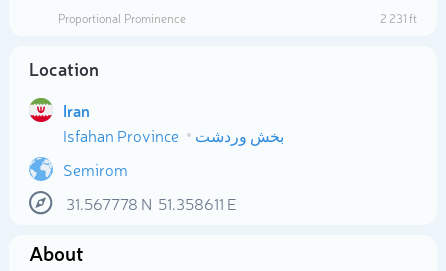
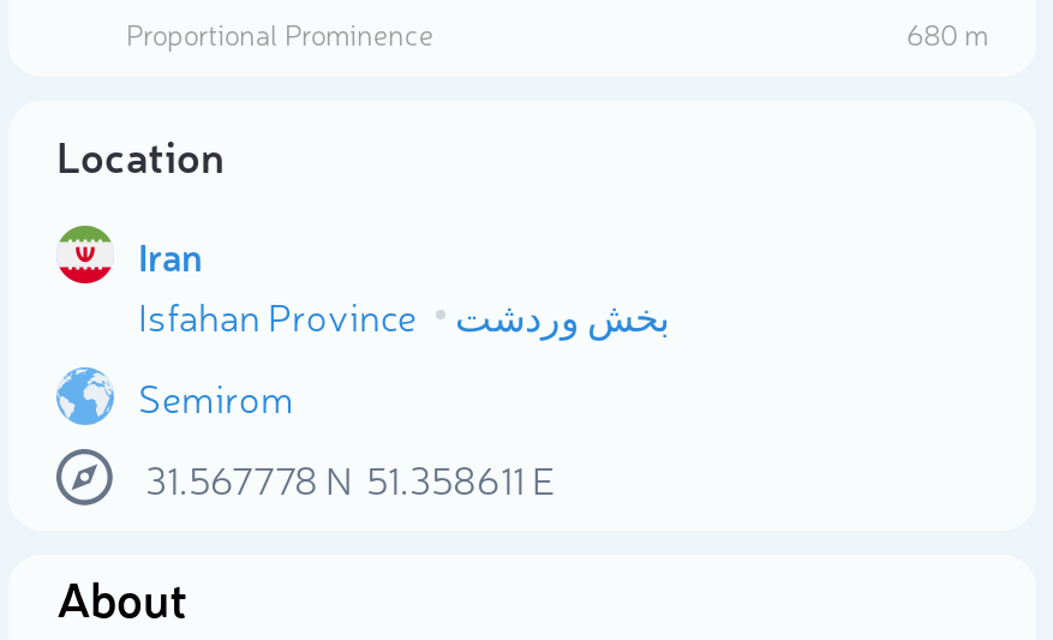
- 2 231 ft
+ 680 m
